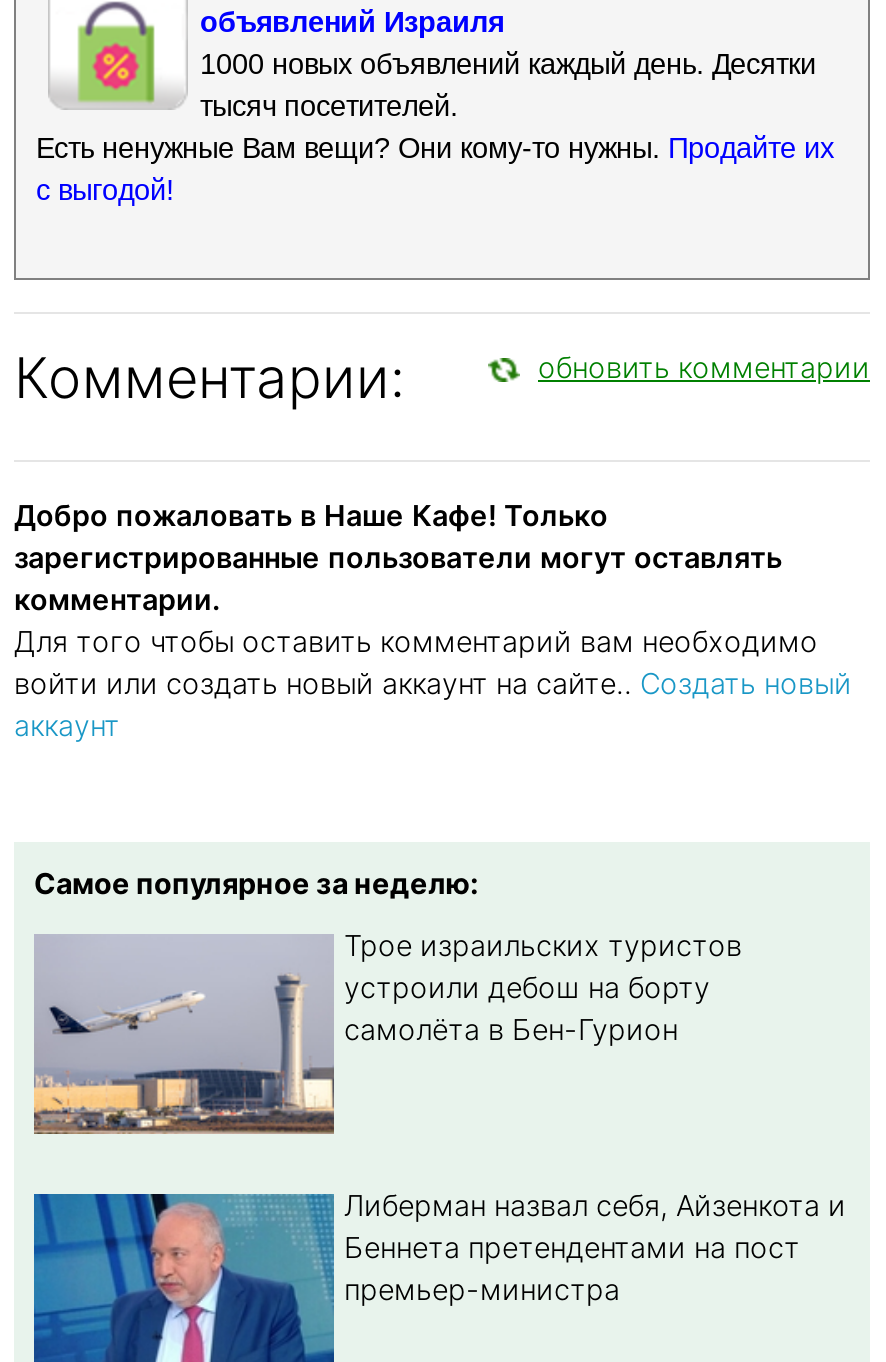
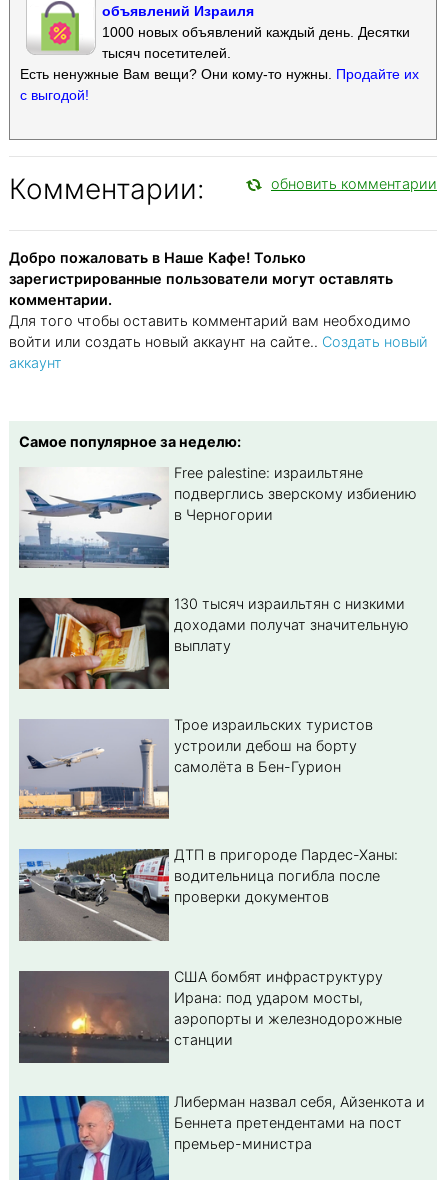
+ [image]
+ Free palestine: израильтяне
+ подверглись зверскому избиению
+ в Черногории

+ [image]
+ 130 тысяч израильтян с низкими
+ доходами получат значительную
+ выплату

+ [image]
+ ДТП в пригороде Пардес-Ханы:
+ водительница погибла после
+ проверки документов

+ [image]
+ США бомбят инфраструктуру
+ Ирана: под ударом мосты,
+ аэропорты и железнодорожные
+ станции
